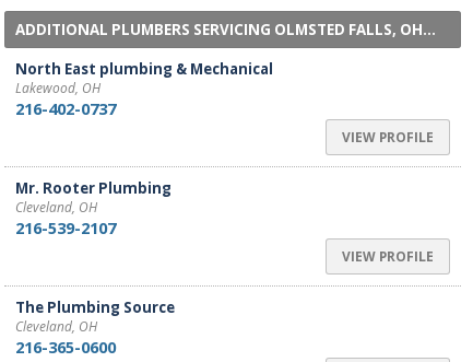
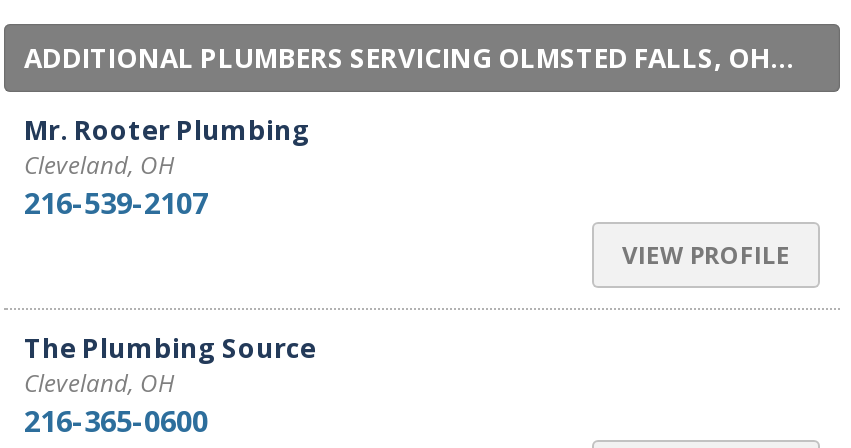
- North East plumbing & Mechanical
- Lakewood, OH
- 216-402-0737
- VIEW PROFILE
